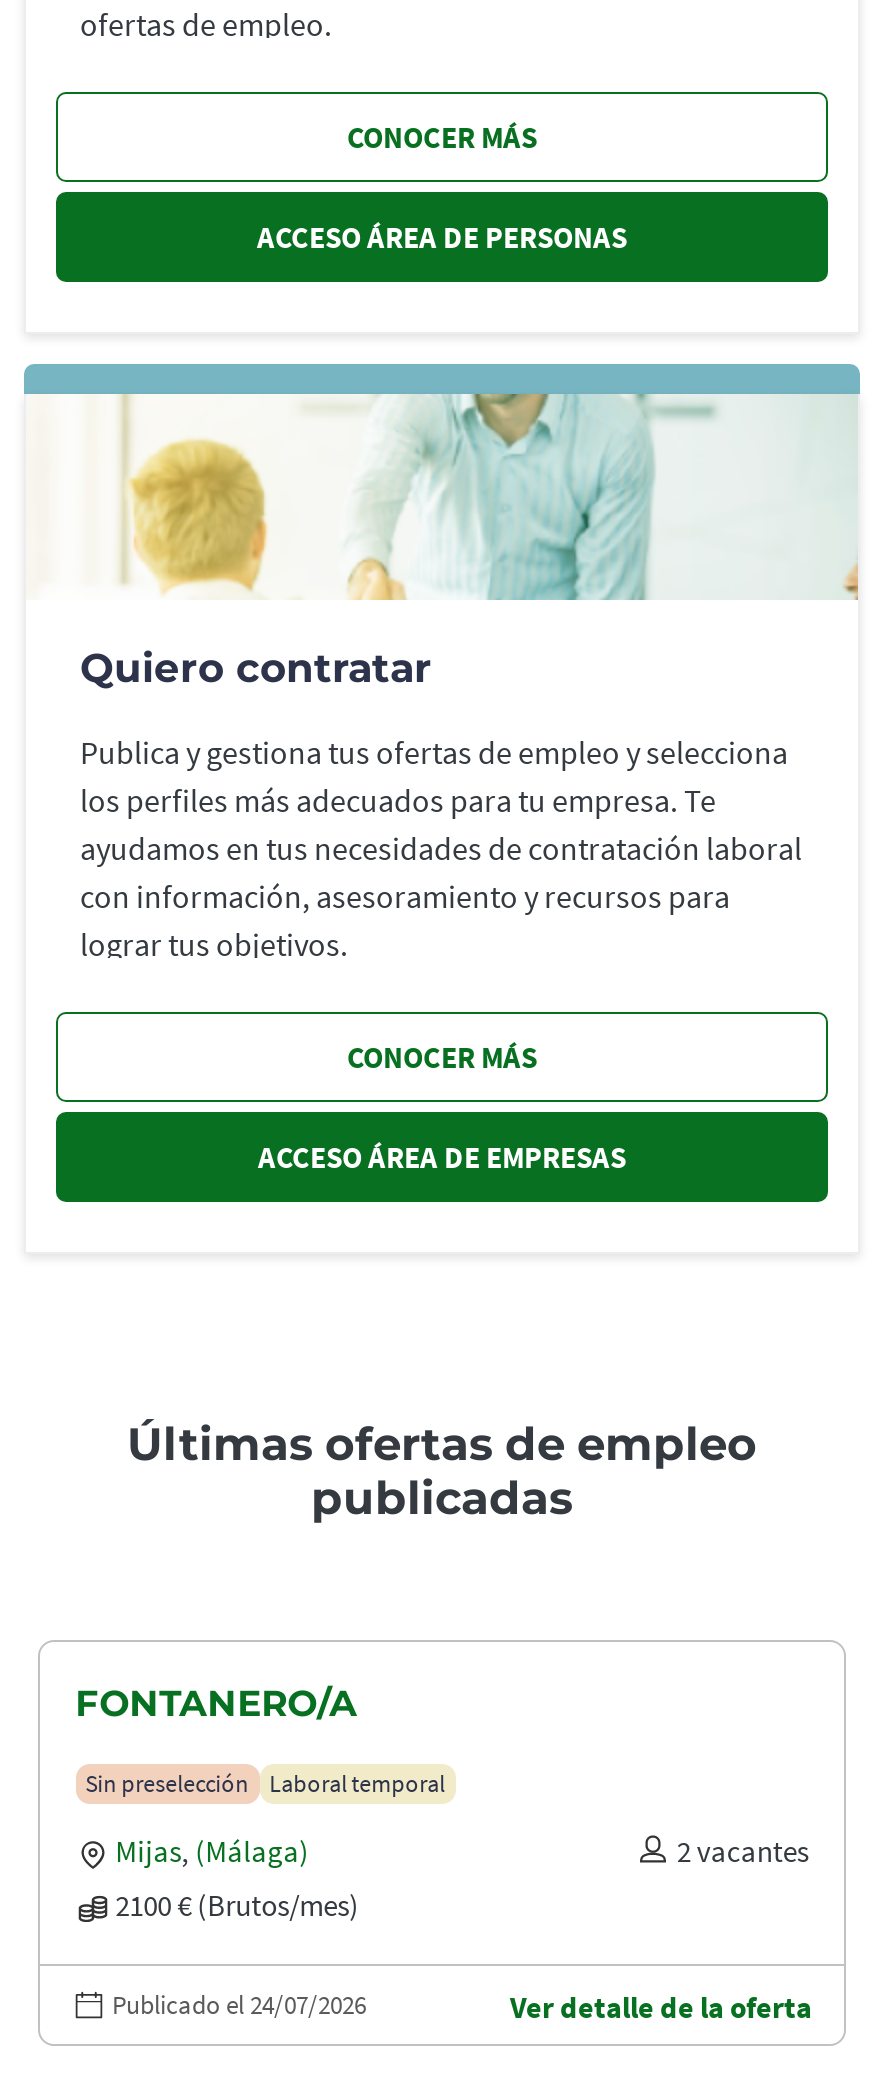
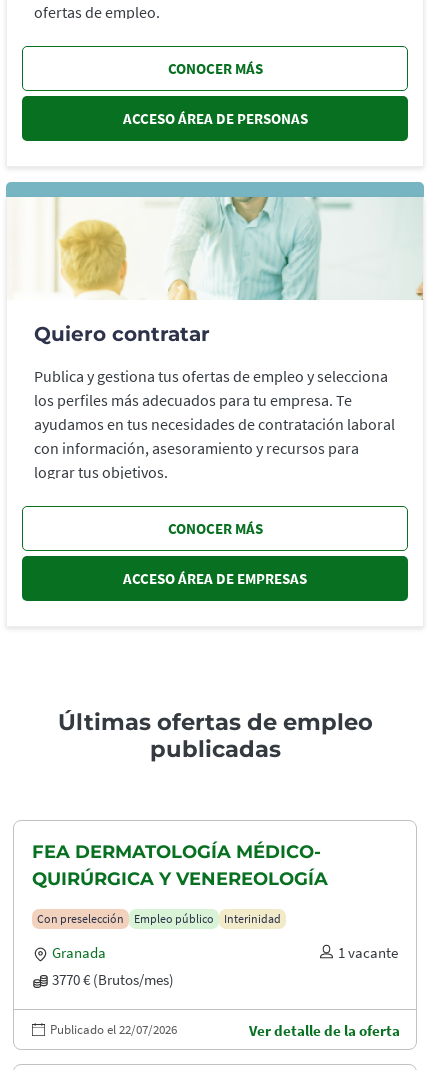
- FONTANERO/A
+ FEA DERMATOLOGÍA MÉDICO-
+ QUIRÚRGICA Y VENEREOLOGÍA

- Sin preselección
- Laboral temporal
+ Con preselección
+ Empleo público
+ Interinidad

- Mijas, (Málaga)
- 2 vacantes
- 2100 € (Brutos/mes)
+ Granada
+ 1 vacante
+ 3770 € (Brutos/mes)

- Publicado el 24/07/2026
+ Publicado el 22/07/2026
